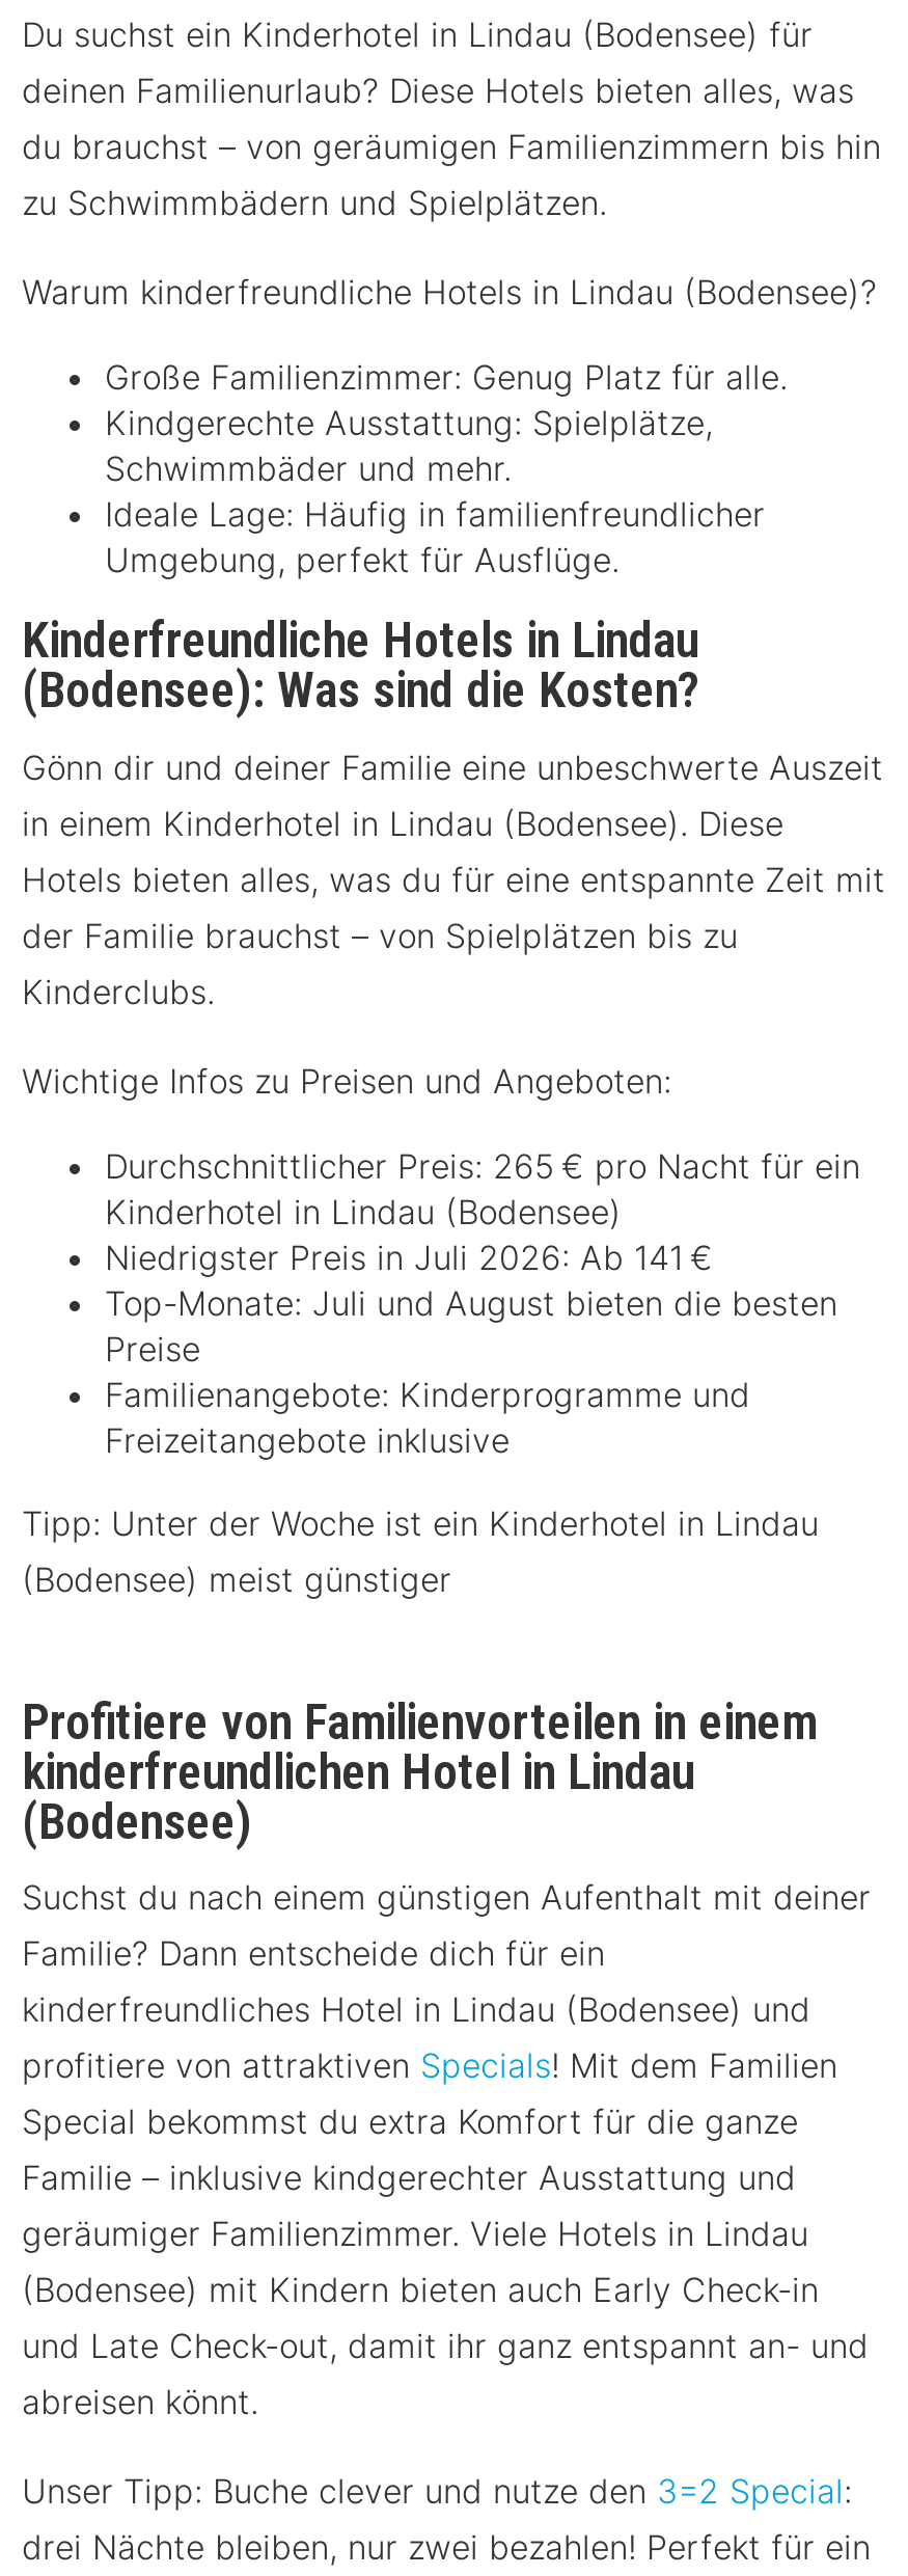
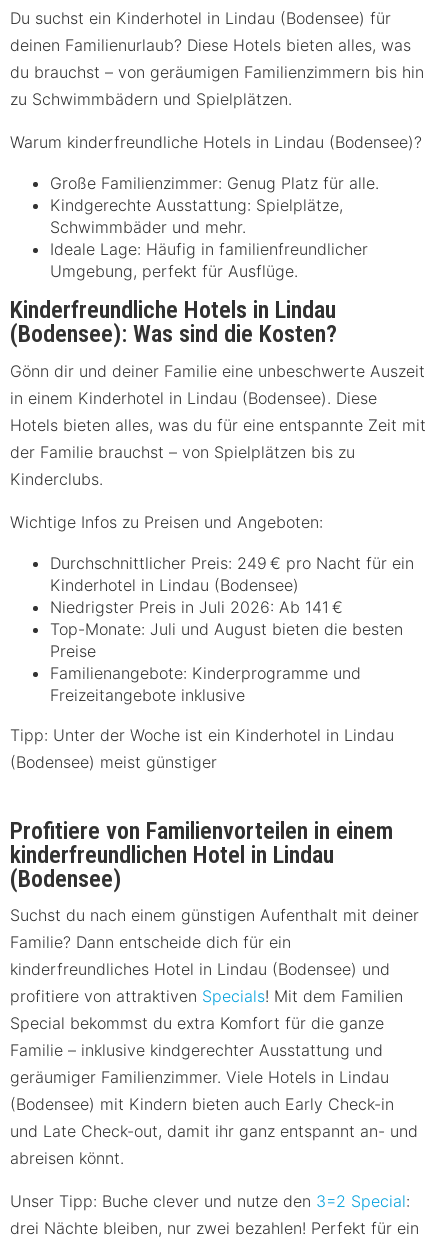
- Durchschnittlicher Preis: 265 € pro Nacht für ein
+ Durchschnittlicher Preis: 249 € pro Nacht für ein
